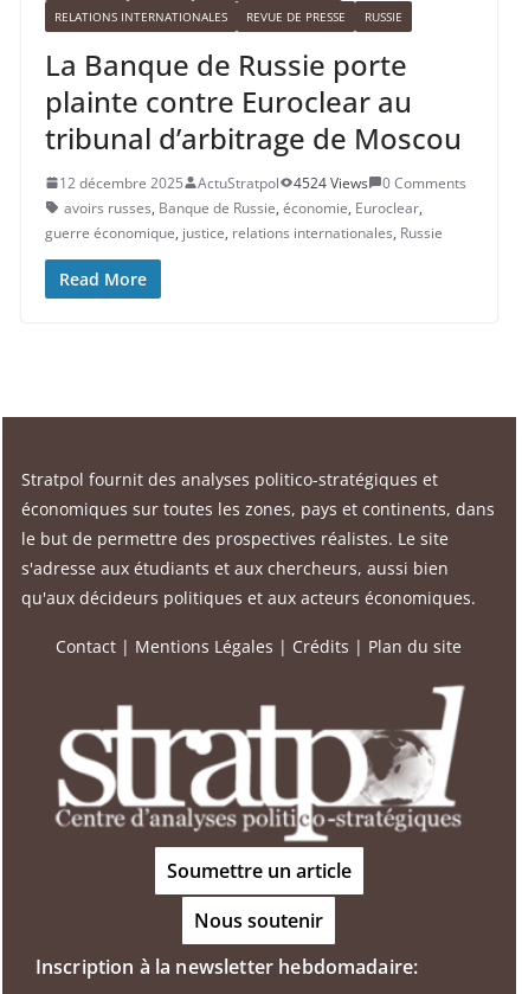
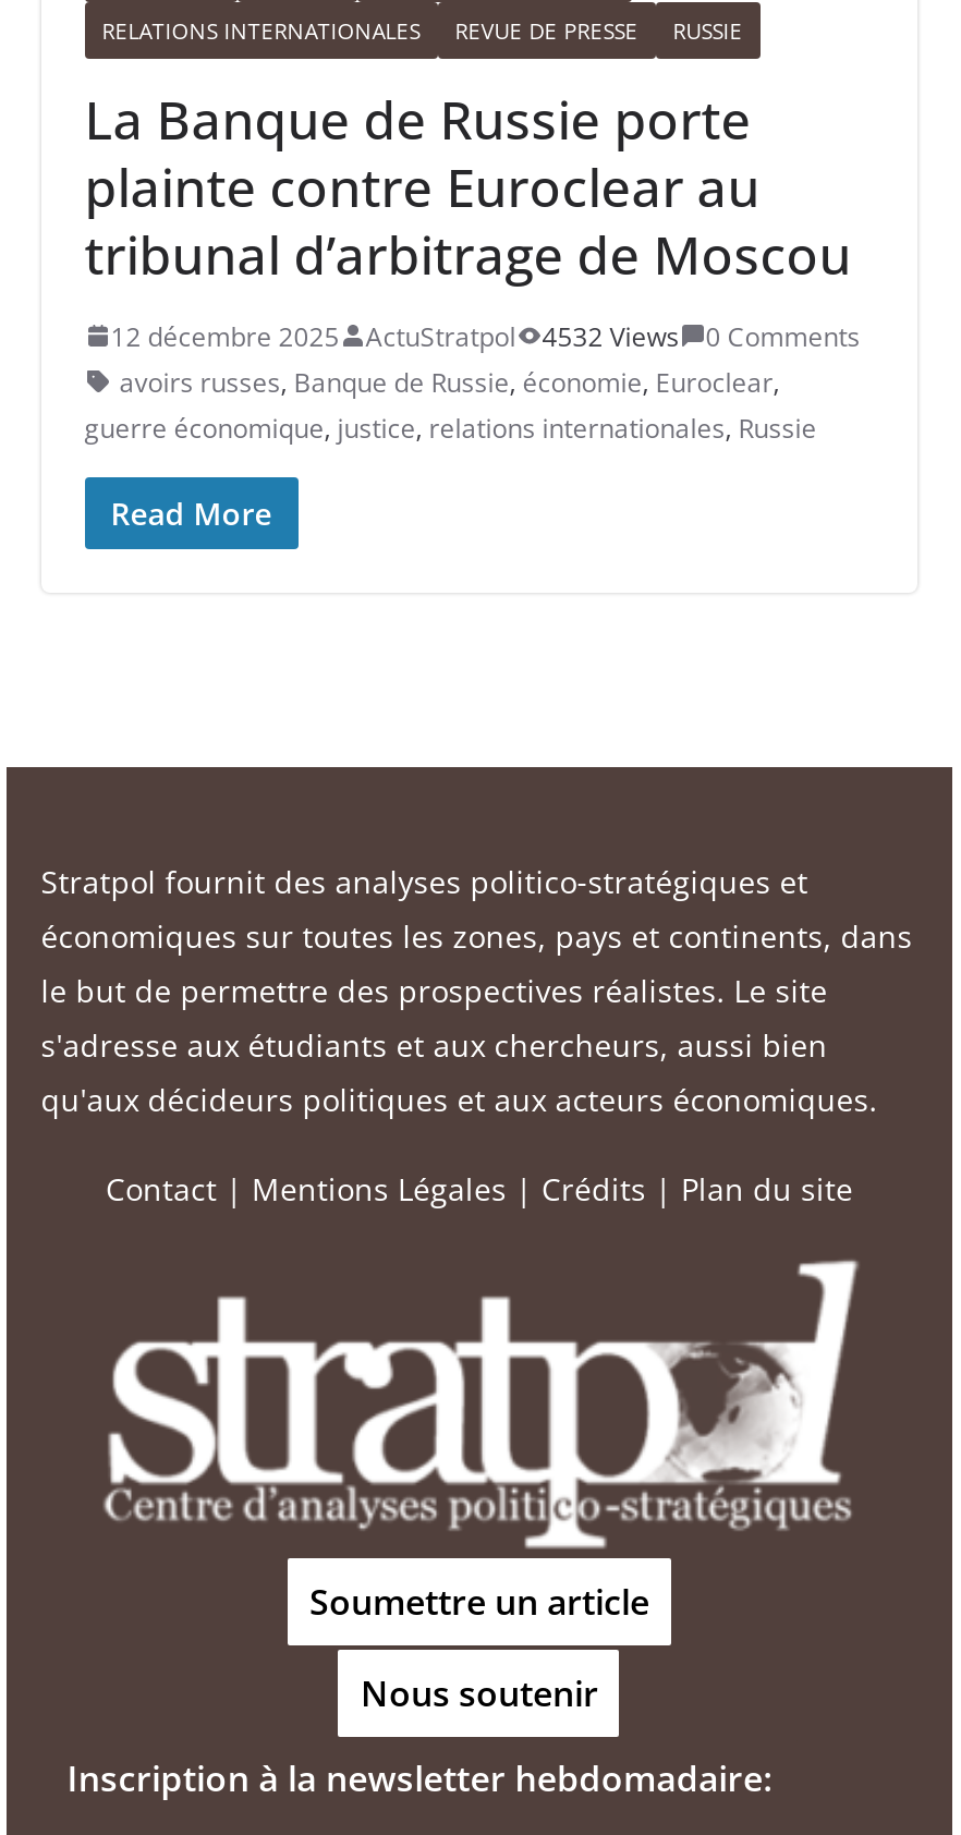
- 12 décembre 2025 ActuStratpol 4524 Views 0 Comments
+ 12 décembre 2025 ActuStratpol 4532 Views 0 Comments
